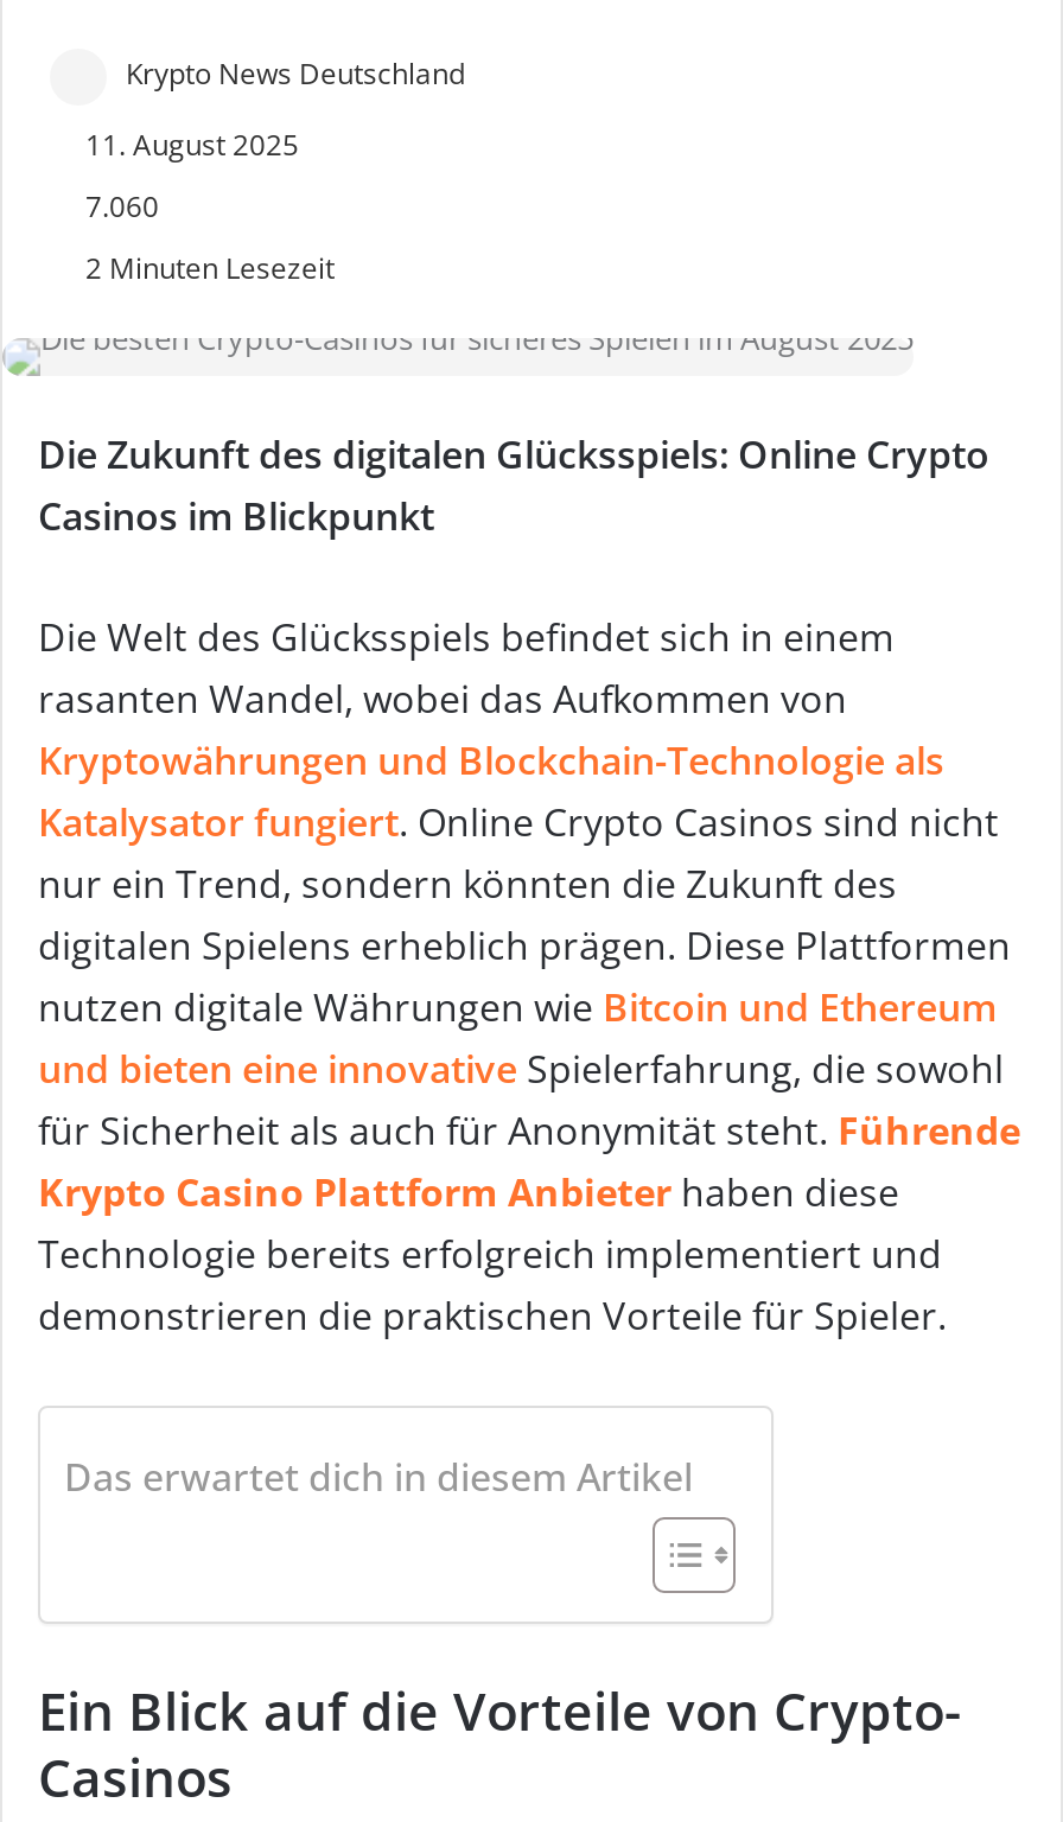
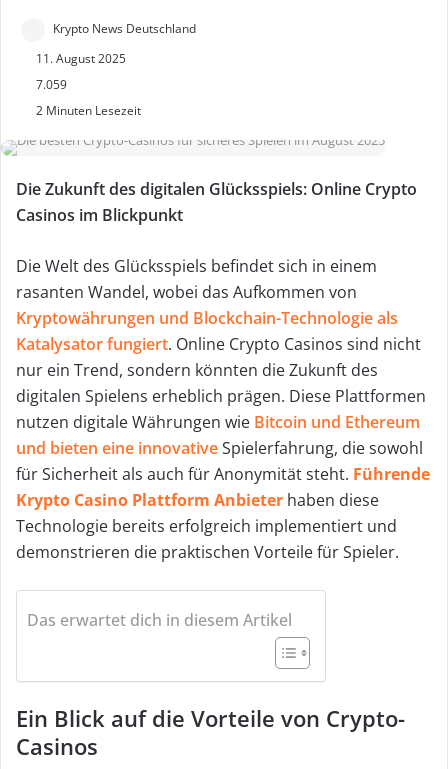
- 7.060
+ 7.059
